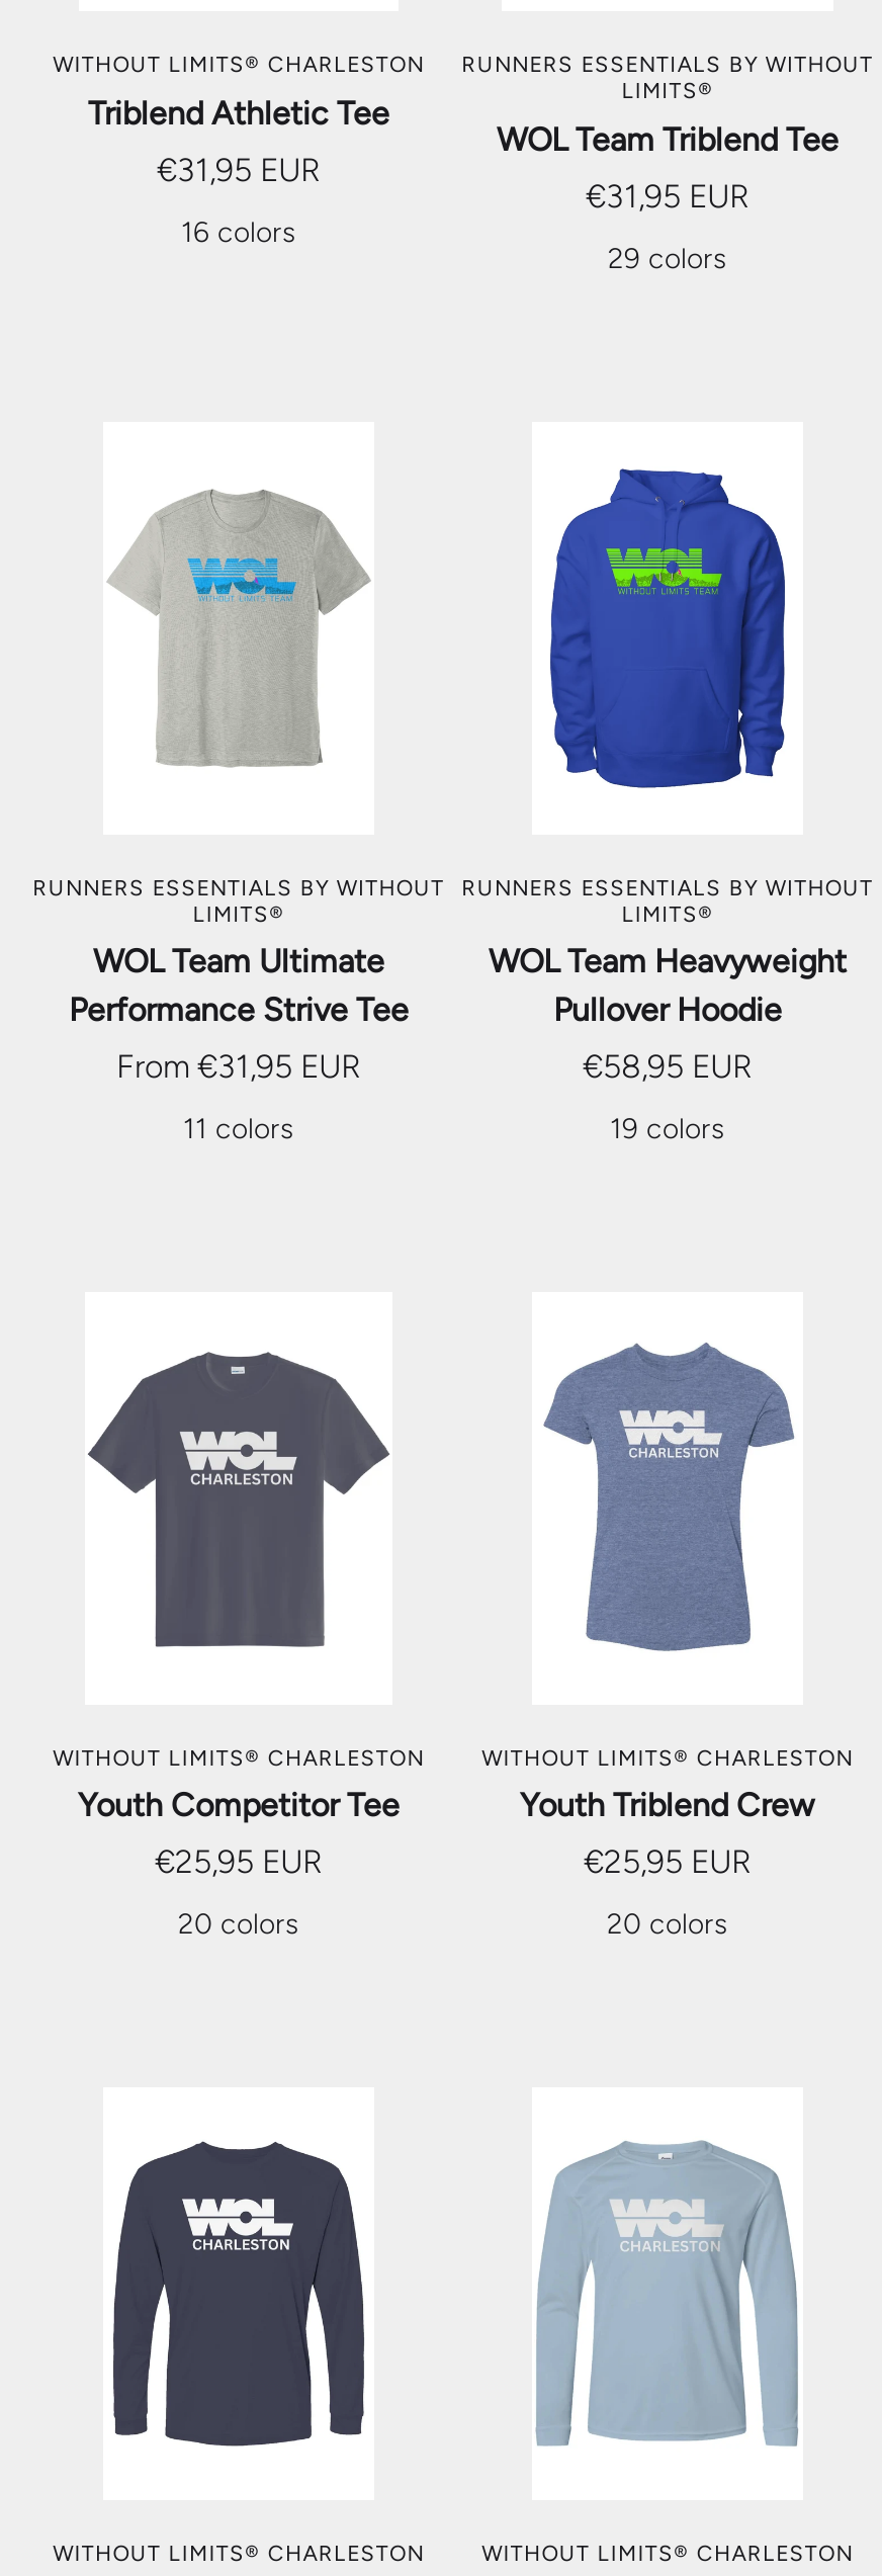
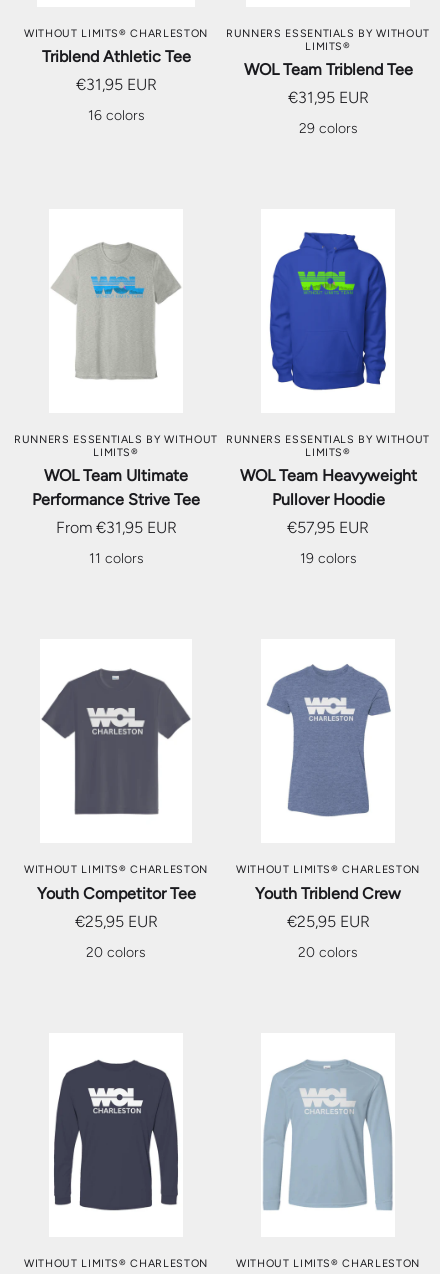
- €58,95 EUR
+ €57,95 EUR
